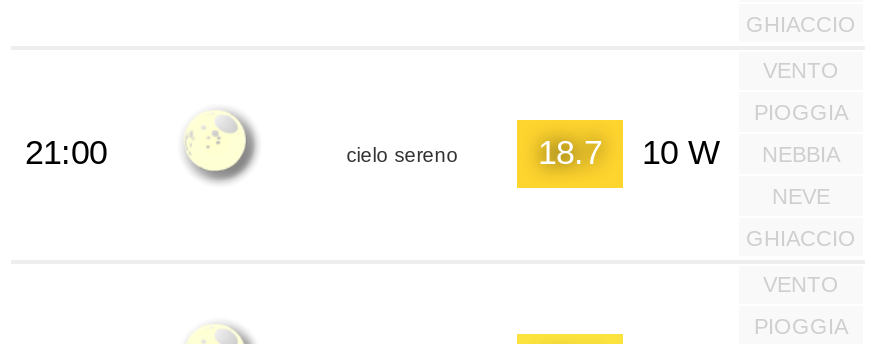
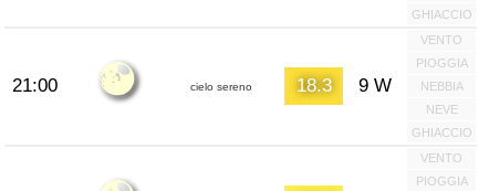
- 18.7
+ 18.3

- 10 W
+ 9 W
